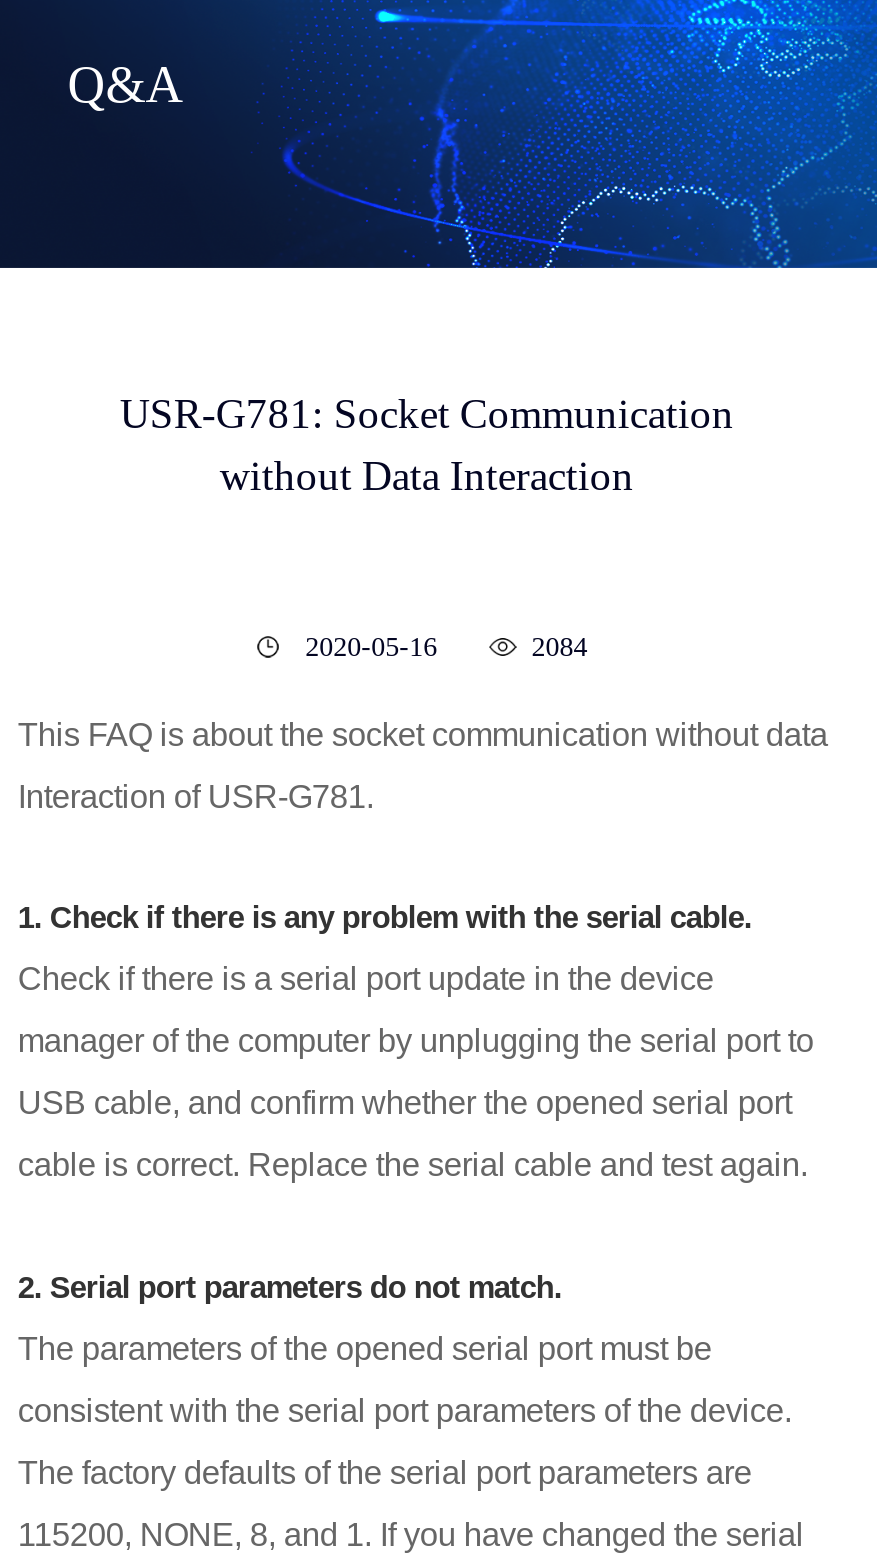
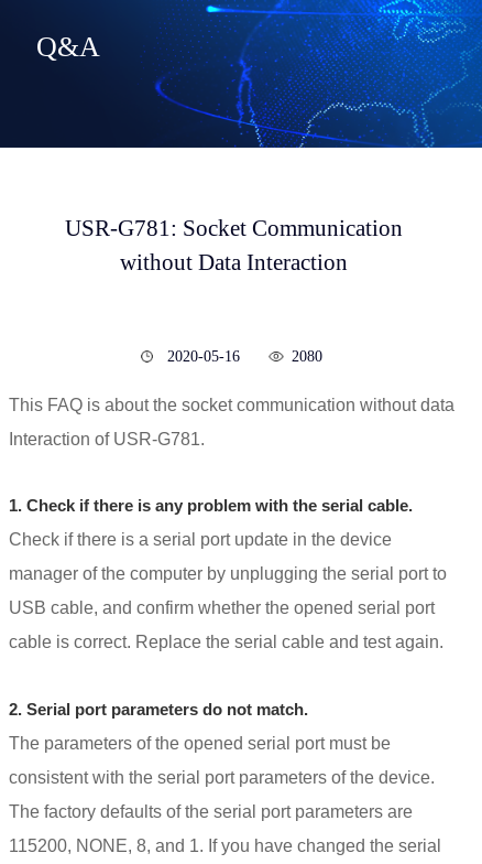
- 2084
+ 2080
